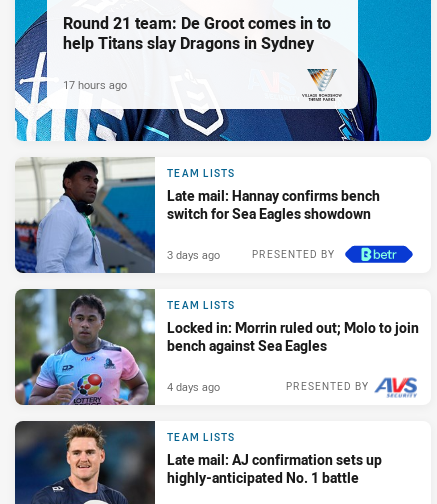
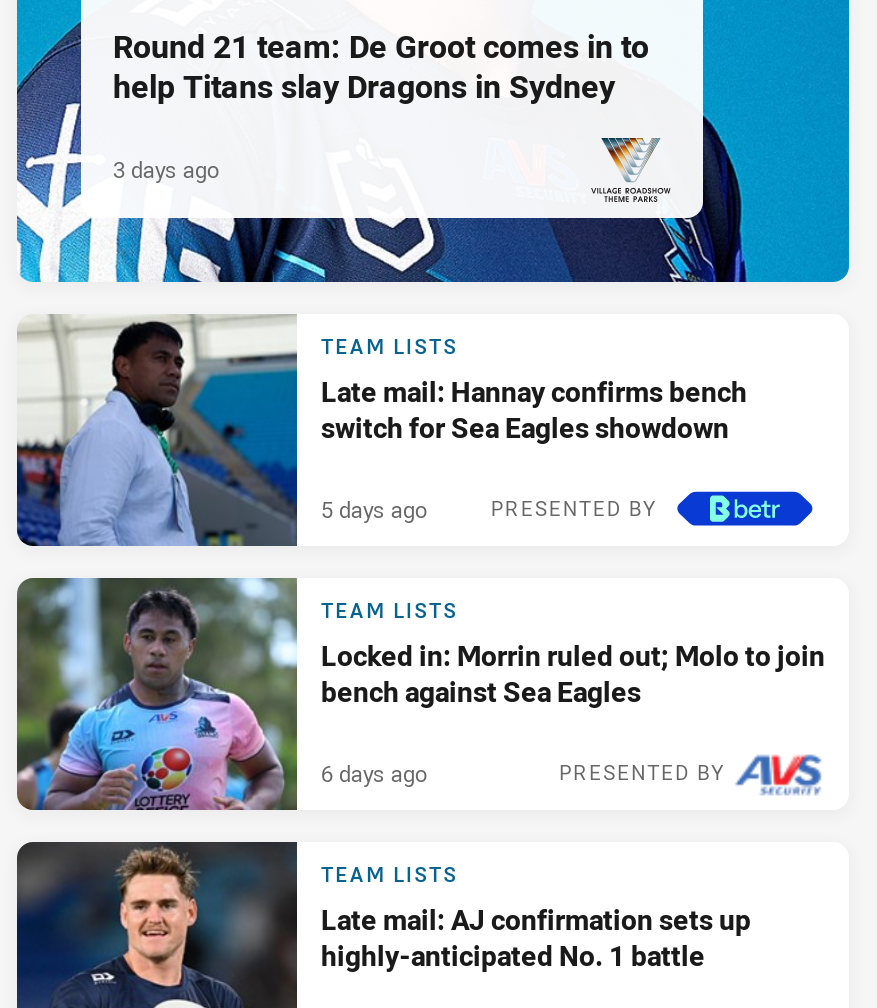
- 17 hours ago
+ 3 days ago

- 3 days ago
+ 5 days ago

- 4 days ago
+ 6 days ago
